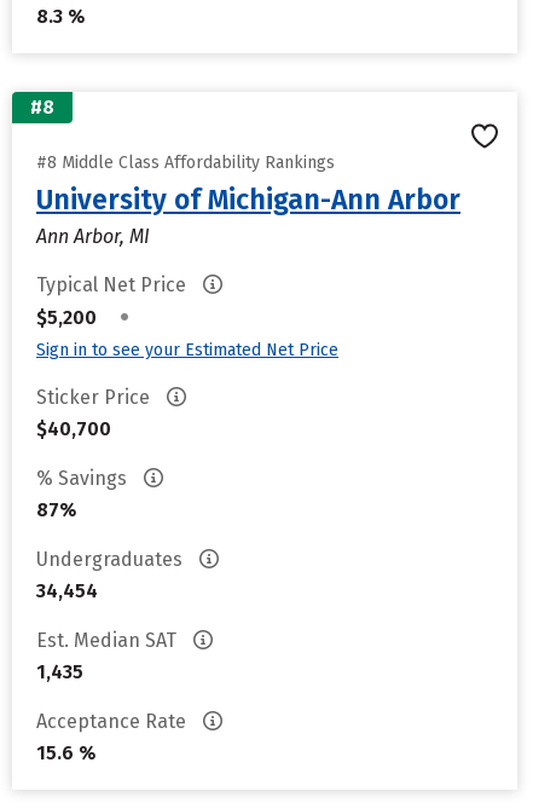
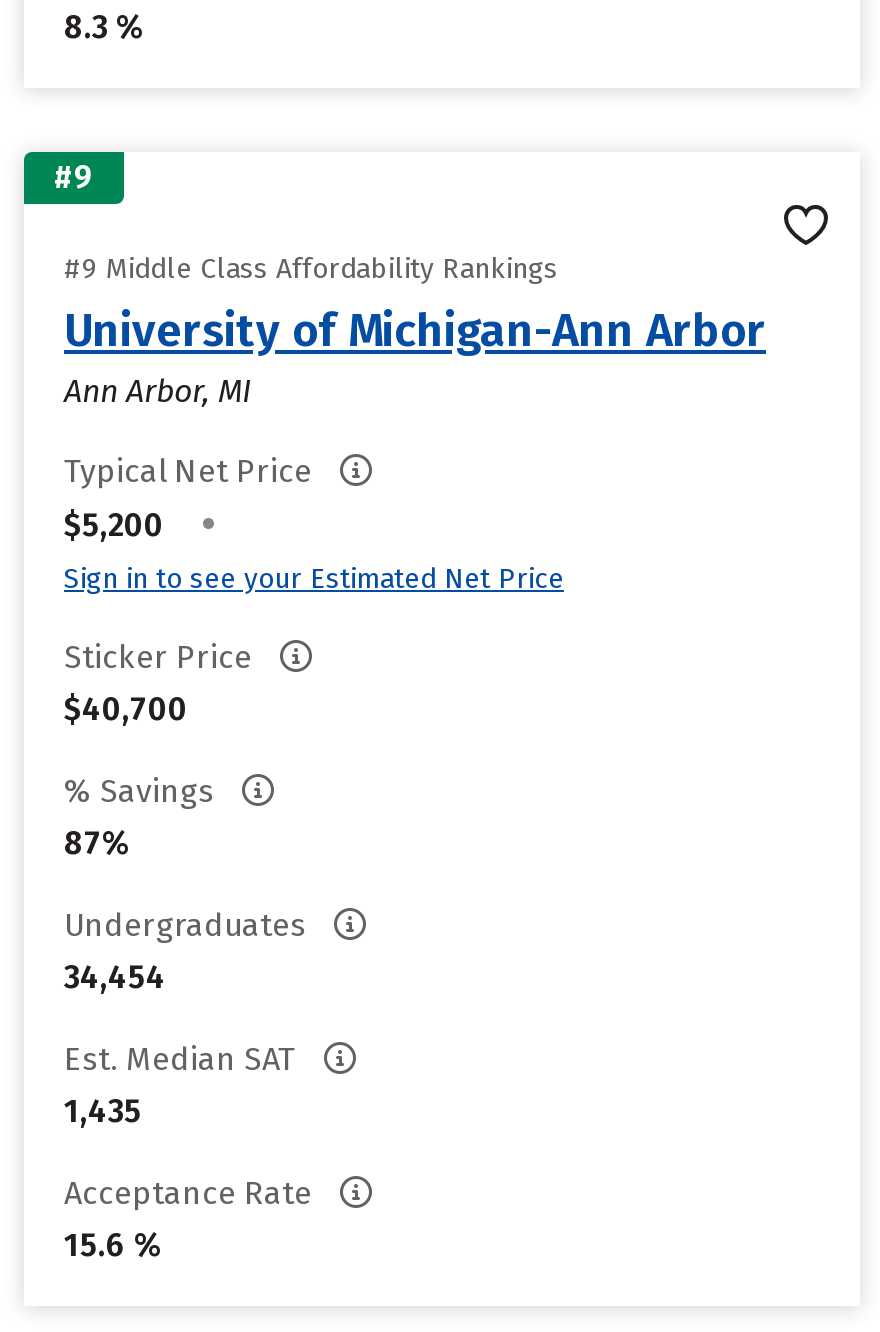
- #8
+ #9

- #8 Middle Class Affordability Rankings
+ #9 Middle Class Affordability Rankings
